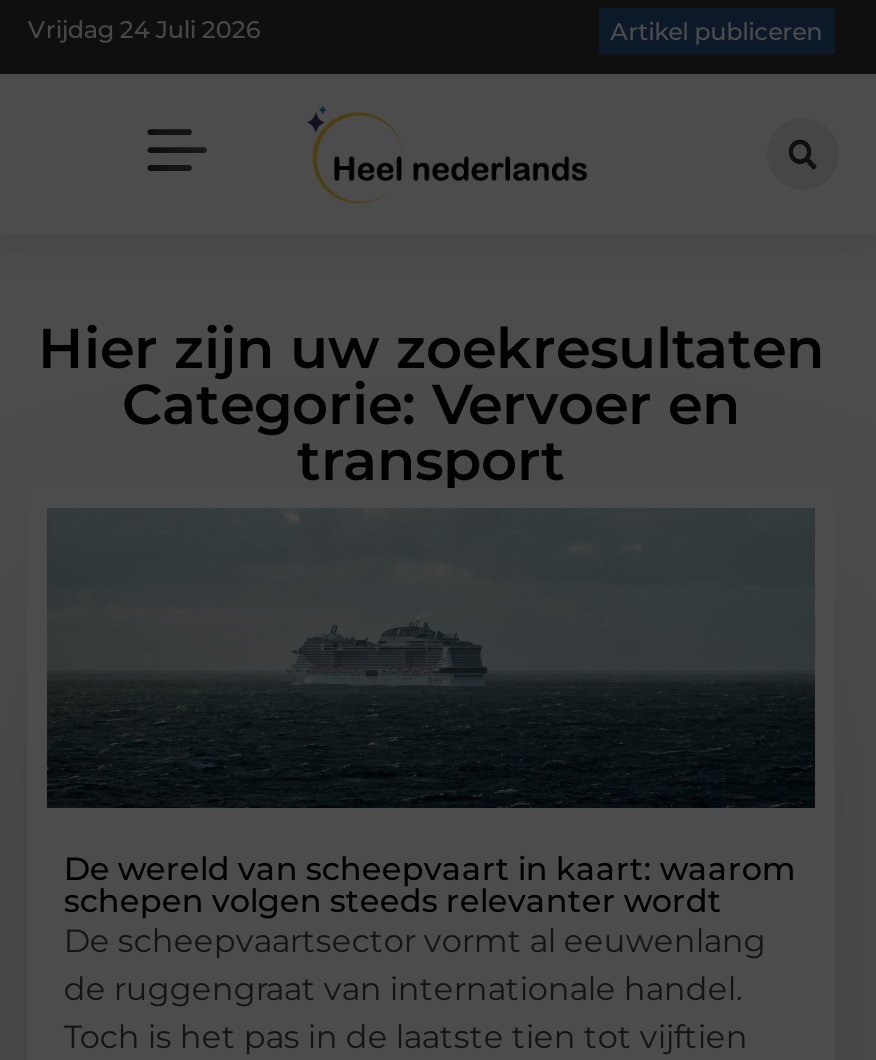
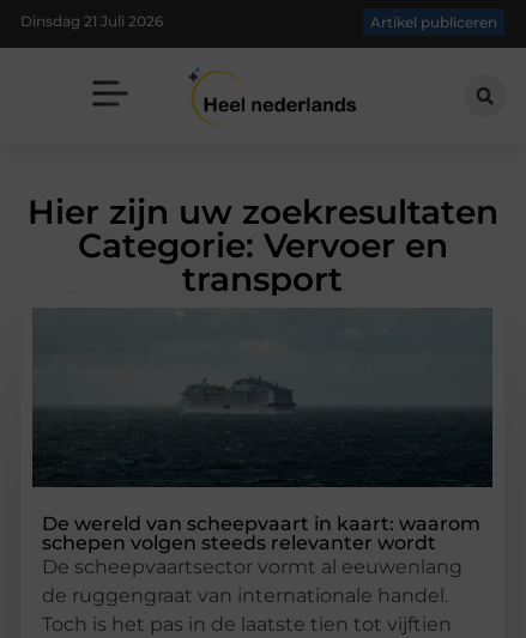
- Vrijdag 24 Juli 2026
+ Dinsdag 21 Juli 2026
